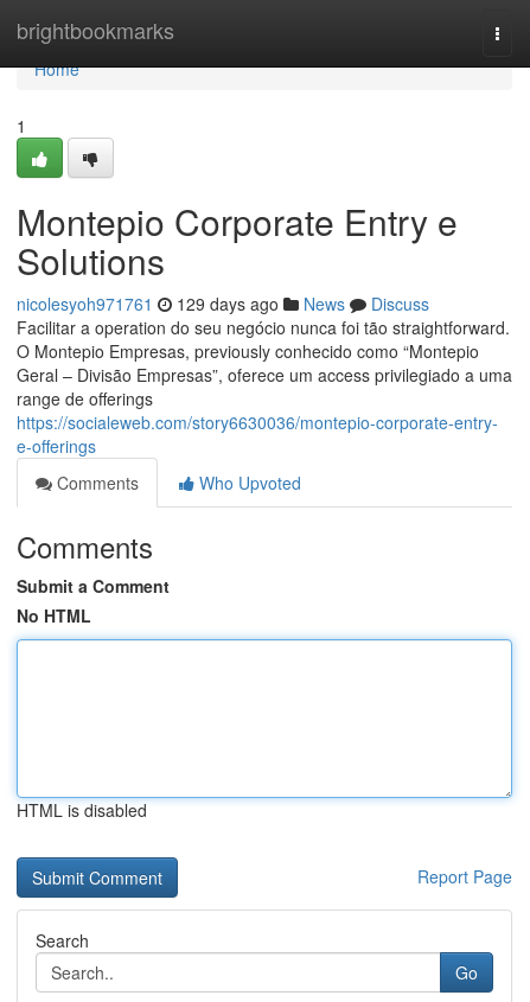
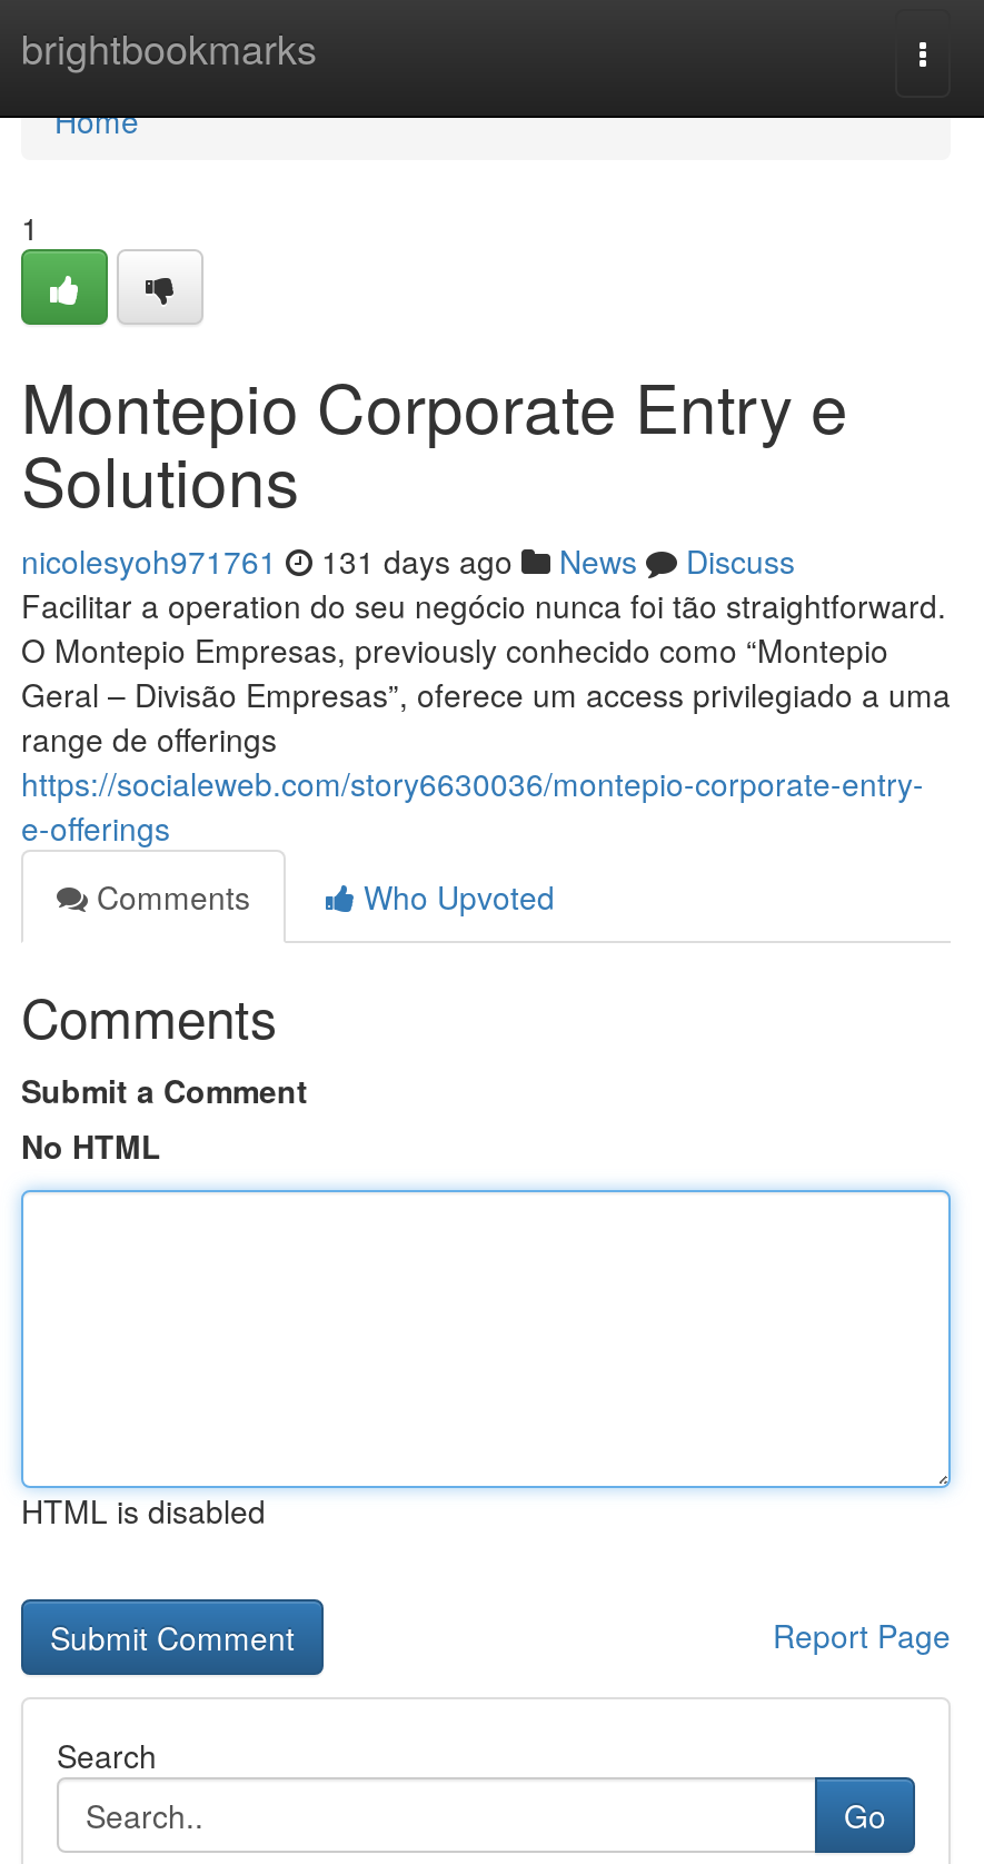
- nicolesyoh971761 129 days ago News Discuss
+ nicolesyoh971761 131 days ago News Discuss
